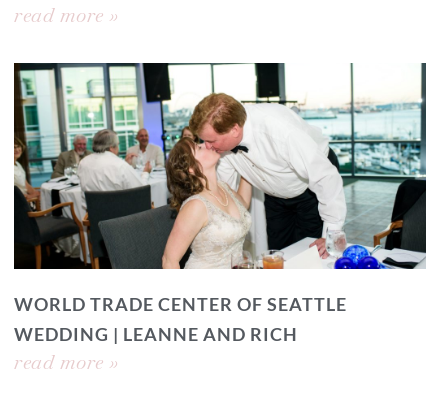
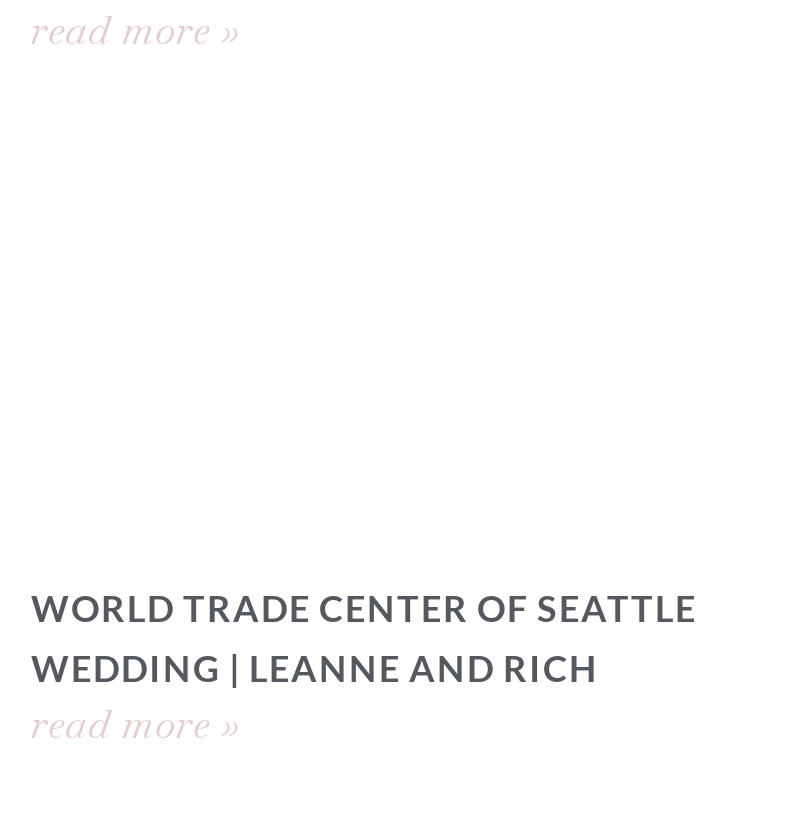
- [image]
